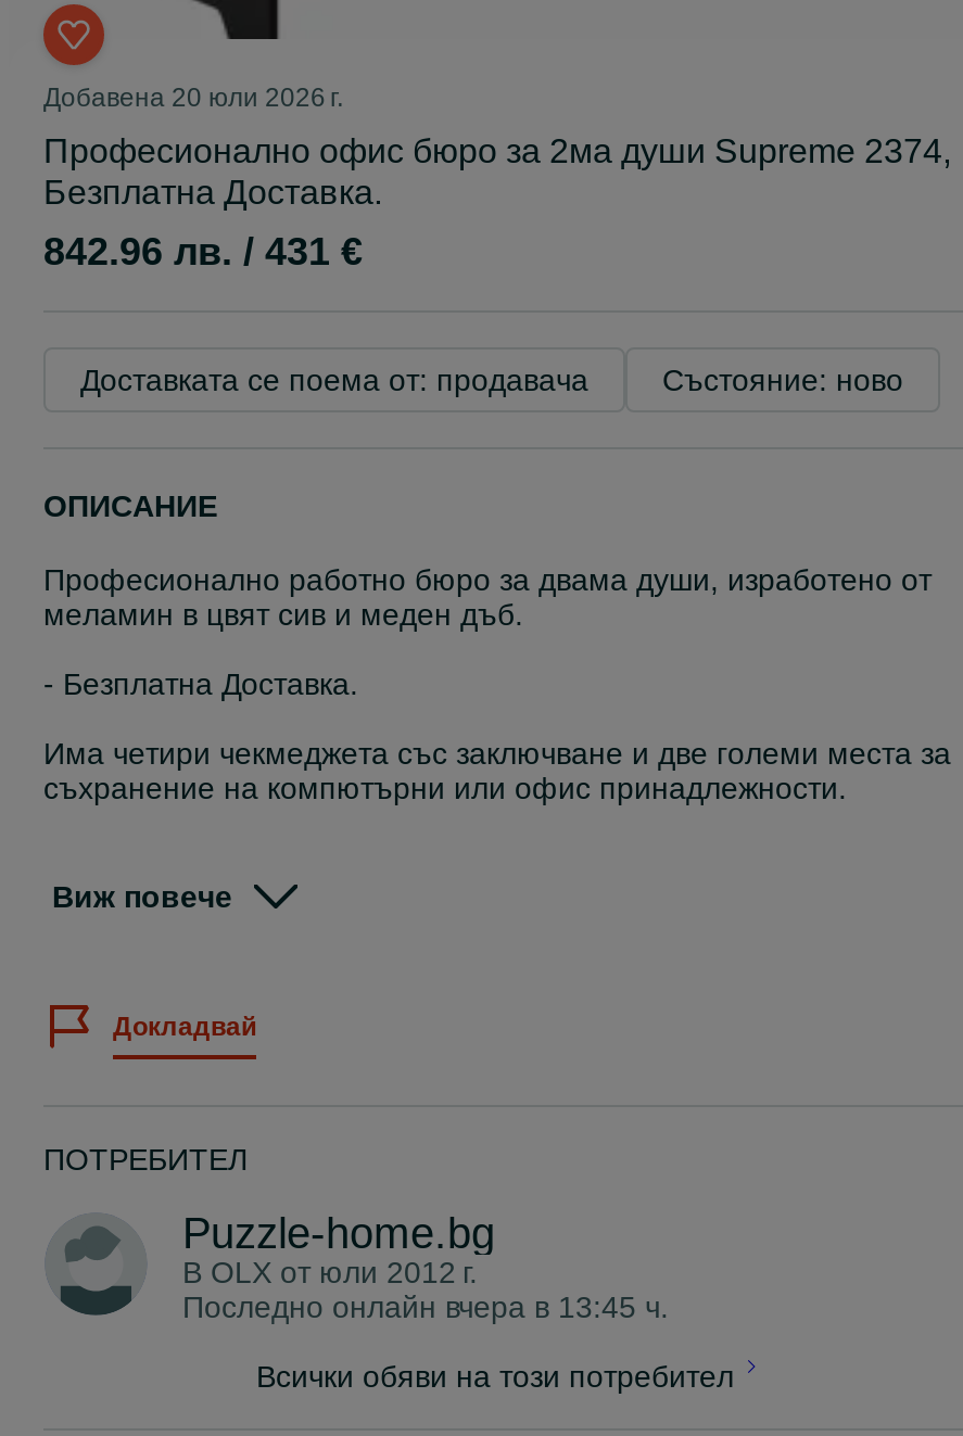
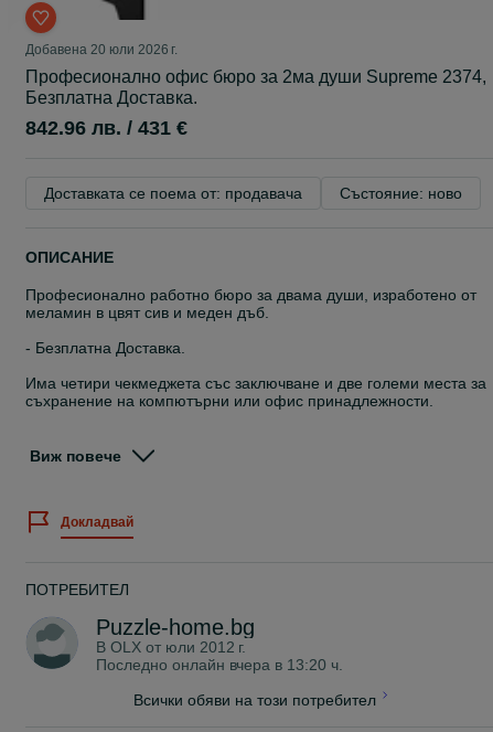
- Последно онлайн вчера в 13:45 ч.
+ Последно онлайн вчера в 13:20 ч.
